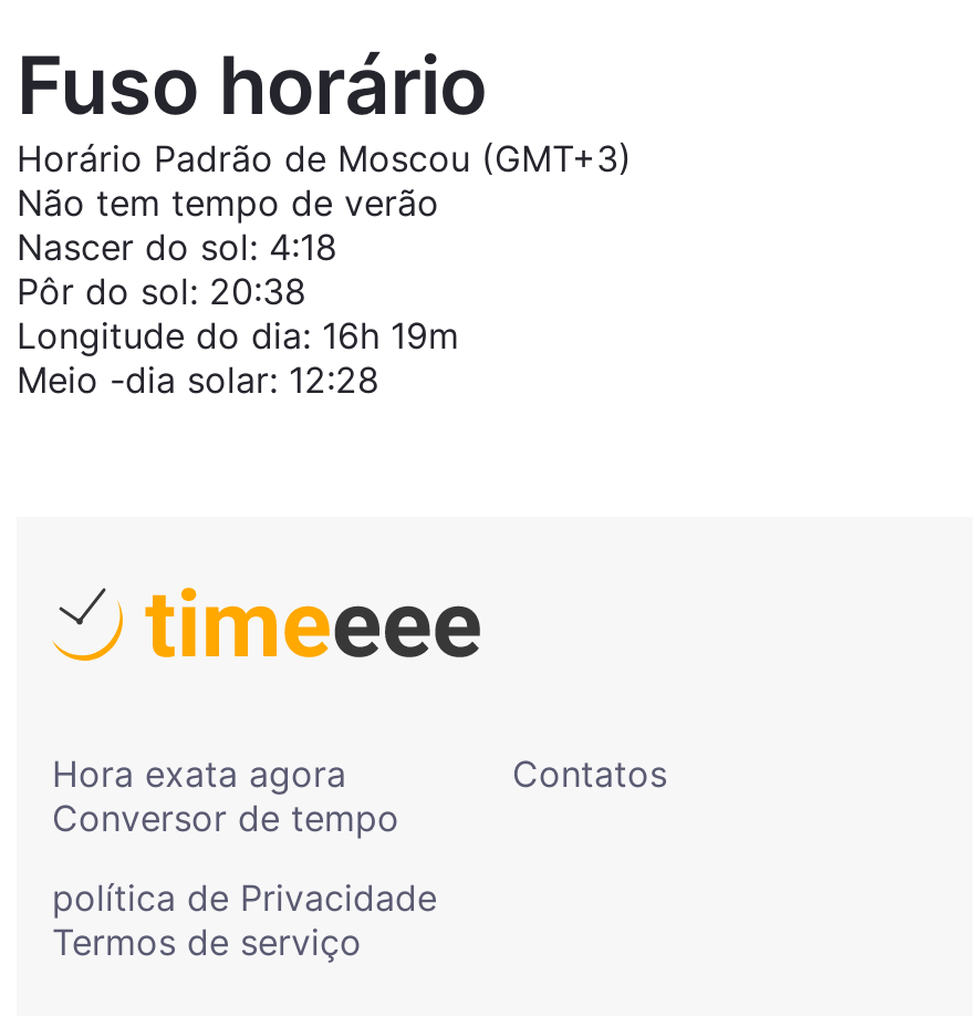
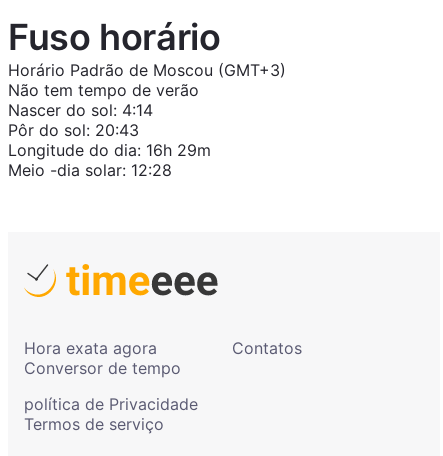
- Nascer do sol: 4:18
+ Nascer do sol: 4:14

- Pôr do sol: 20:38
+ Pôr do sol: 20:43

- Longitude do dia: 16h 19m
+ Longitude do dia: 16h 29m
